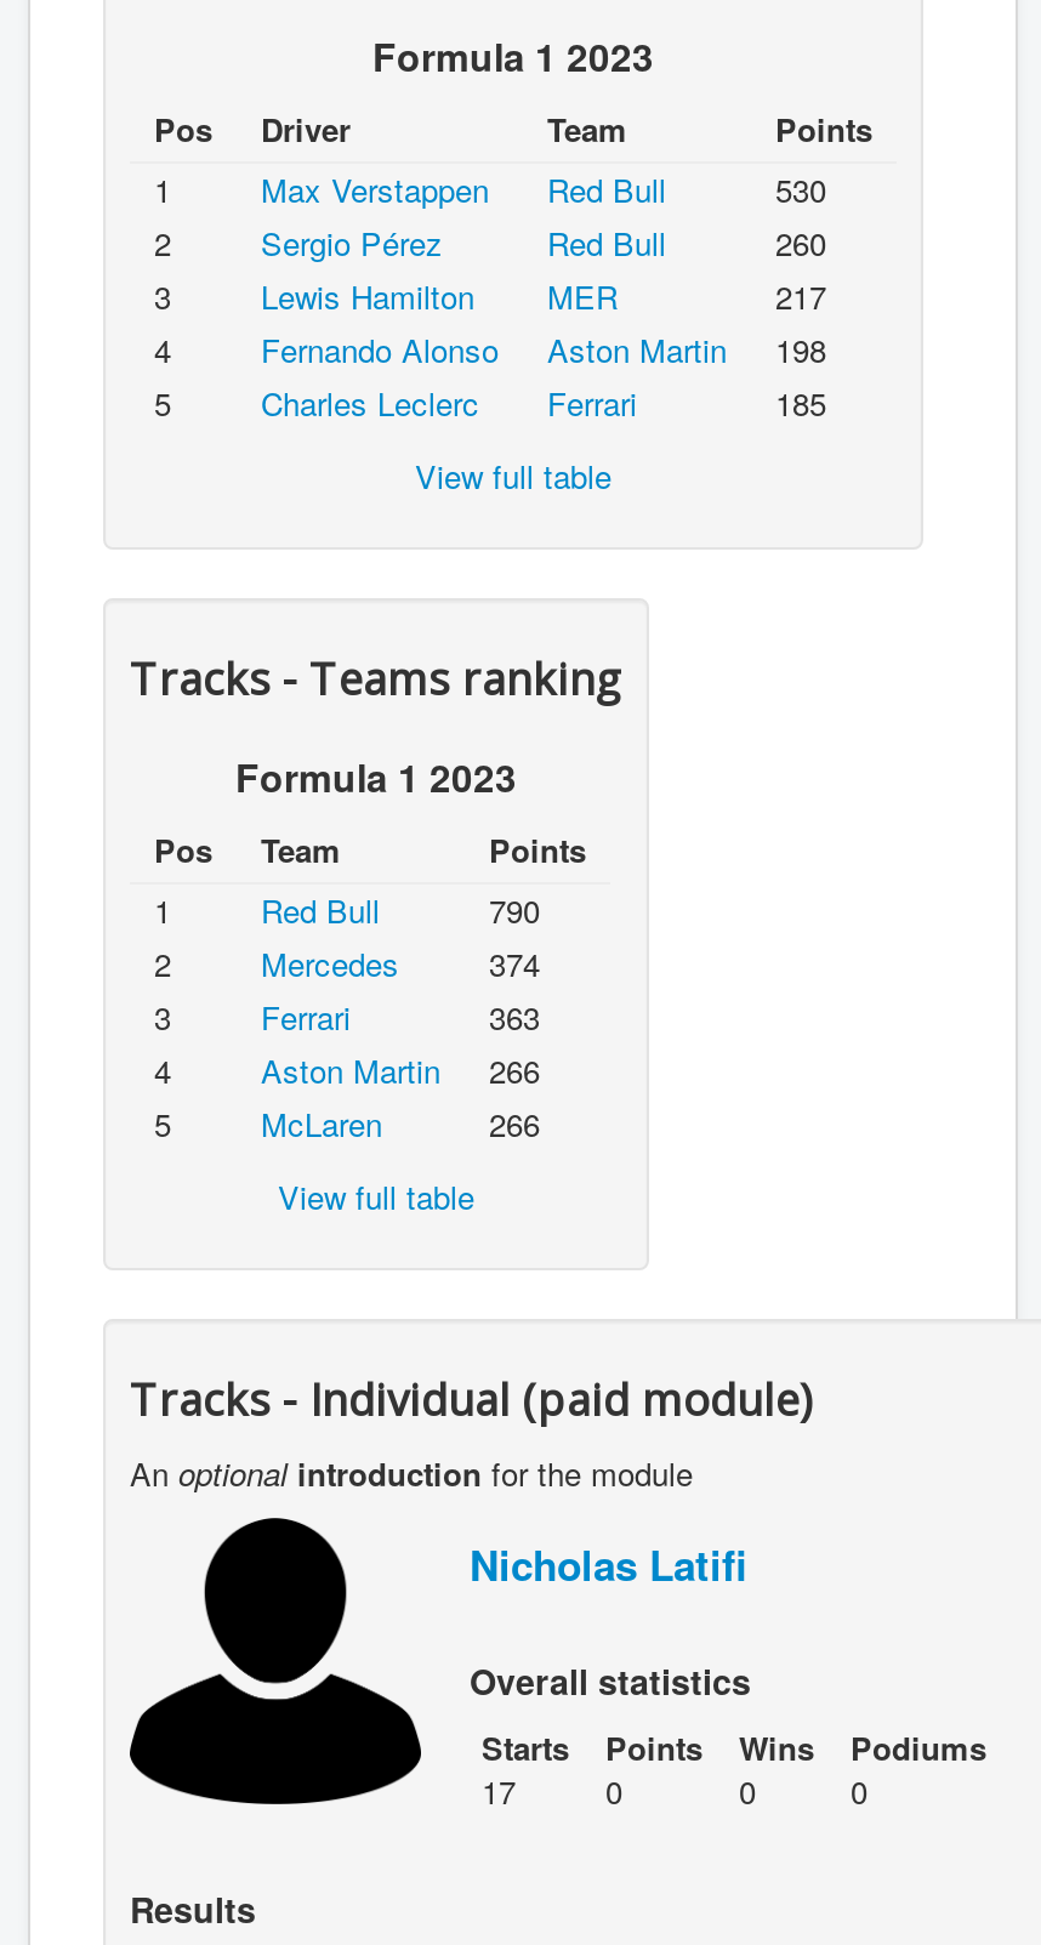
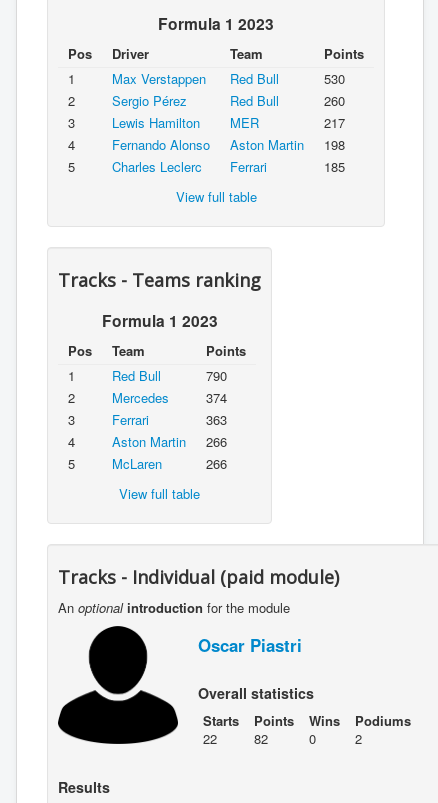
- Nicholas Latifi
+ Oscar Piastri

- 17
+ 22

- 0
+ 82

- 0
+ 2
